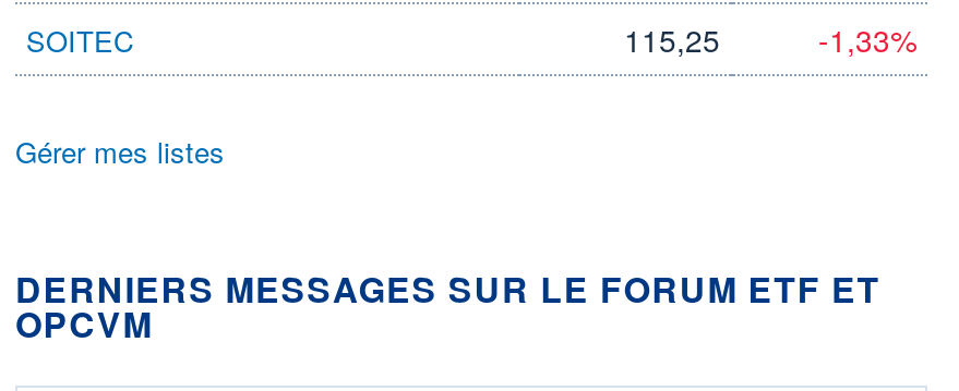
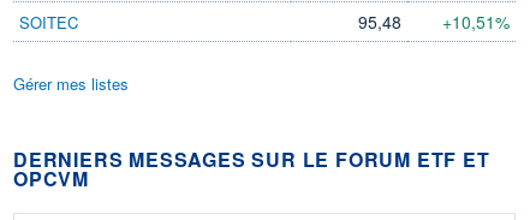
- 115,25
+ 95,48

- -1,33%
+ +10,51%
